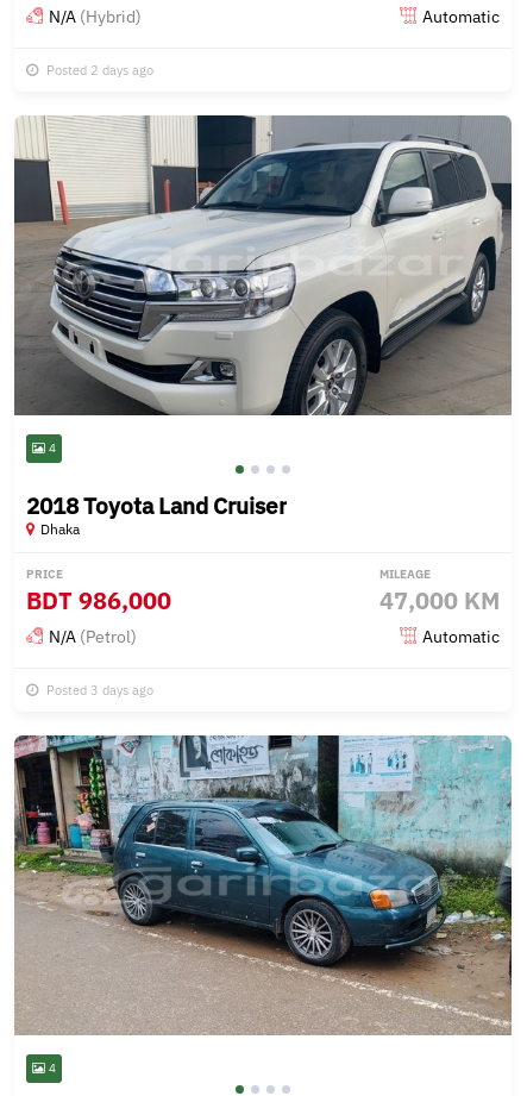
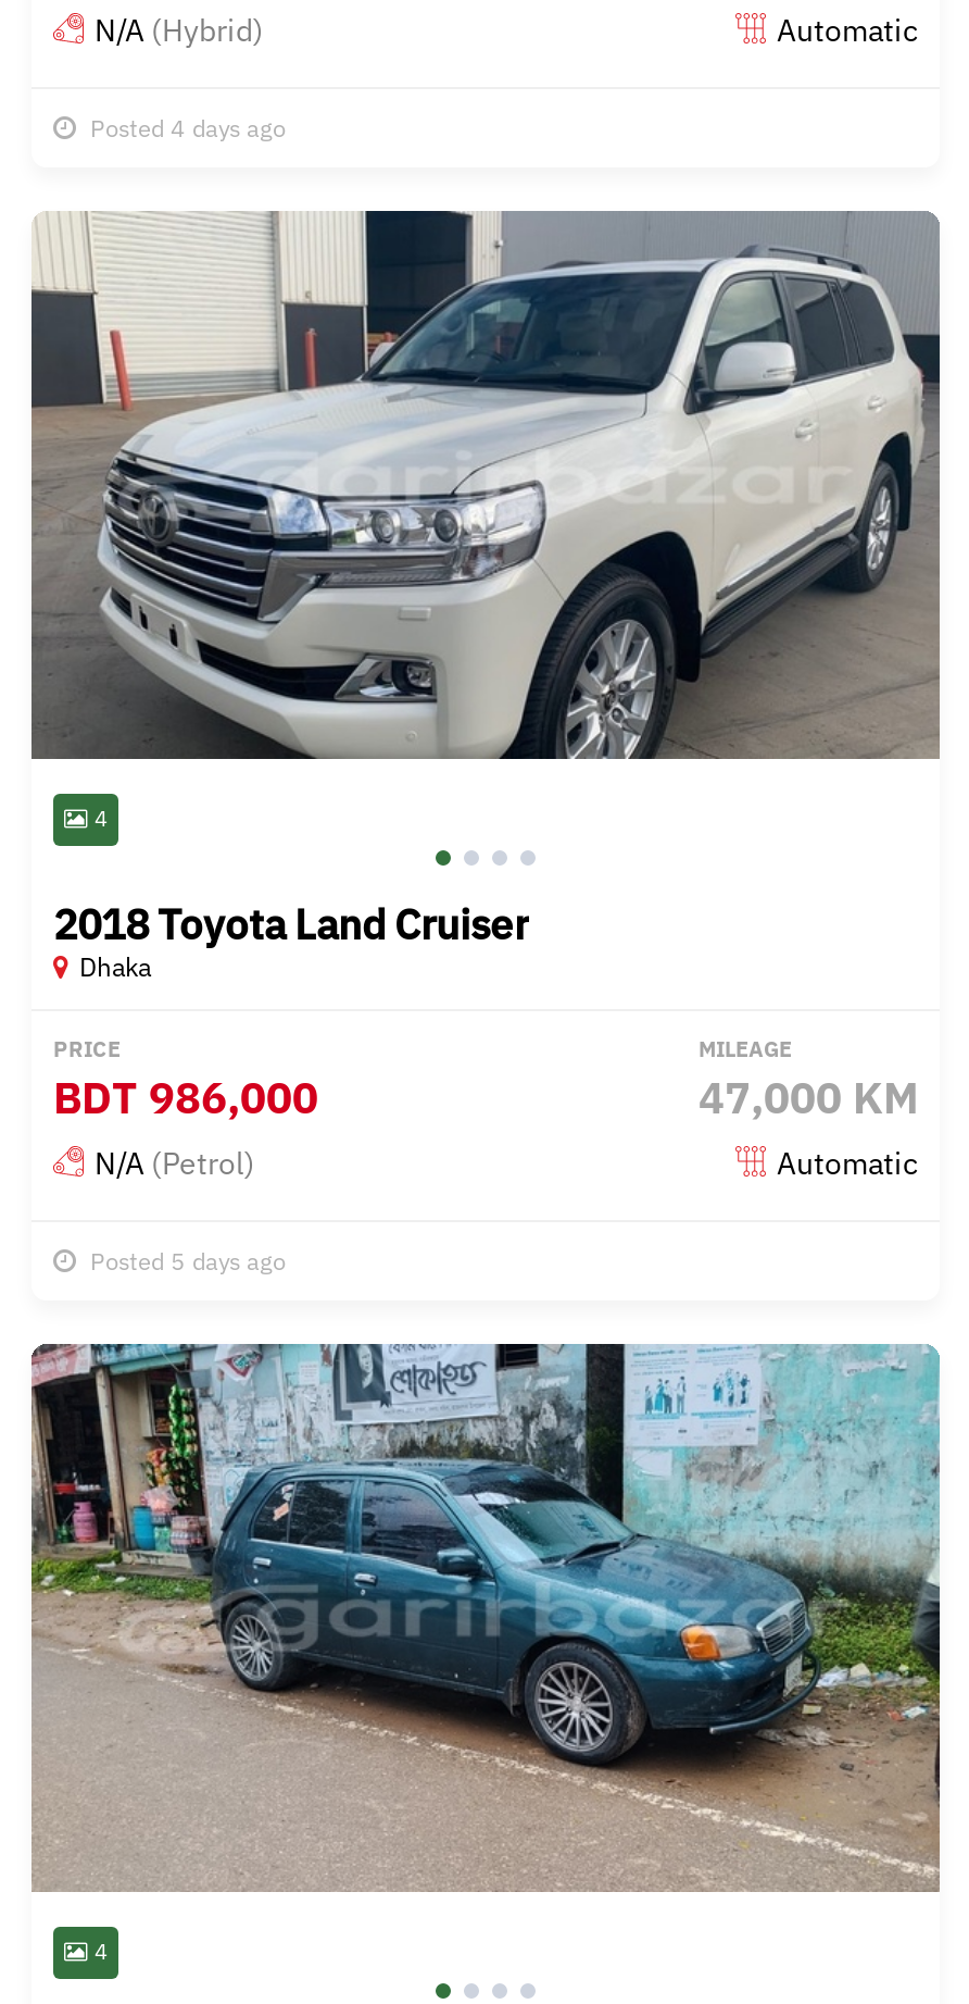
- Posted 2 days ago
+ Posted 4 days ago

- Posted 3 days ago
+ Posted 5 days ago
